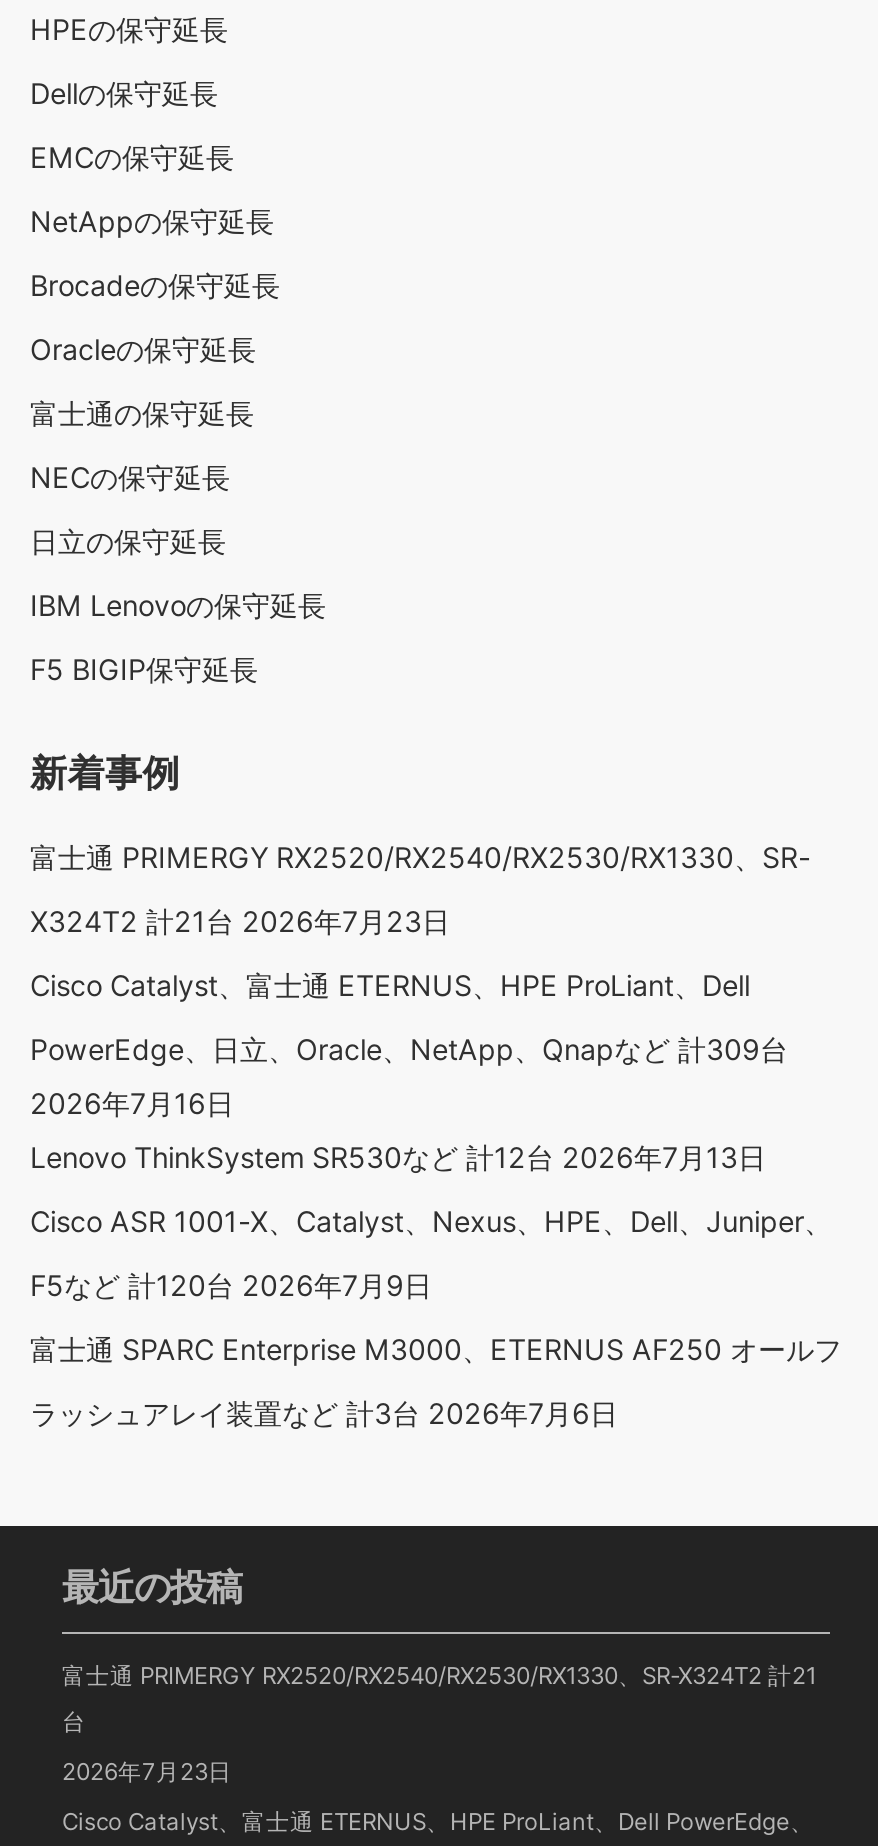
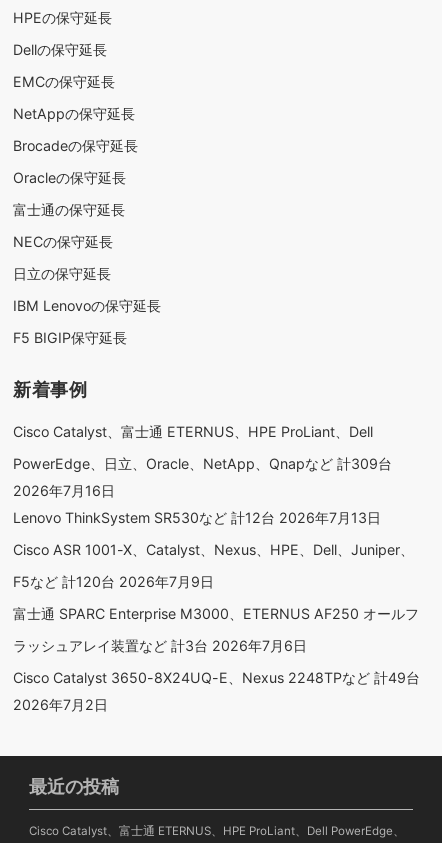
- 富士通 PRIMERGY RX2520/RX2540/RX2530/RX1330、SR-
- X324T2 計21台 2026年7月23日

+ Cisco Catalyst 3650-8X24UQ-E、Nexus 2248TPなど 計49台
+ 2026年7月2日

- 富士通 PRIMERGY RX2520/RX2540/RX2530/RX1330、SR-X324T2 計21
- 台
- 2026年7月23日
